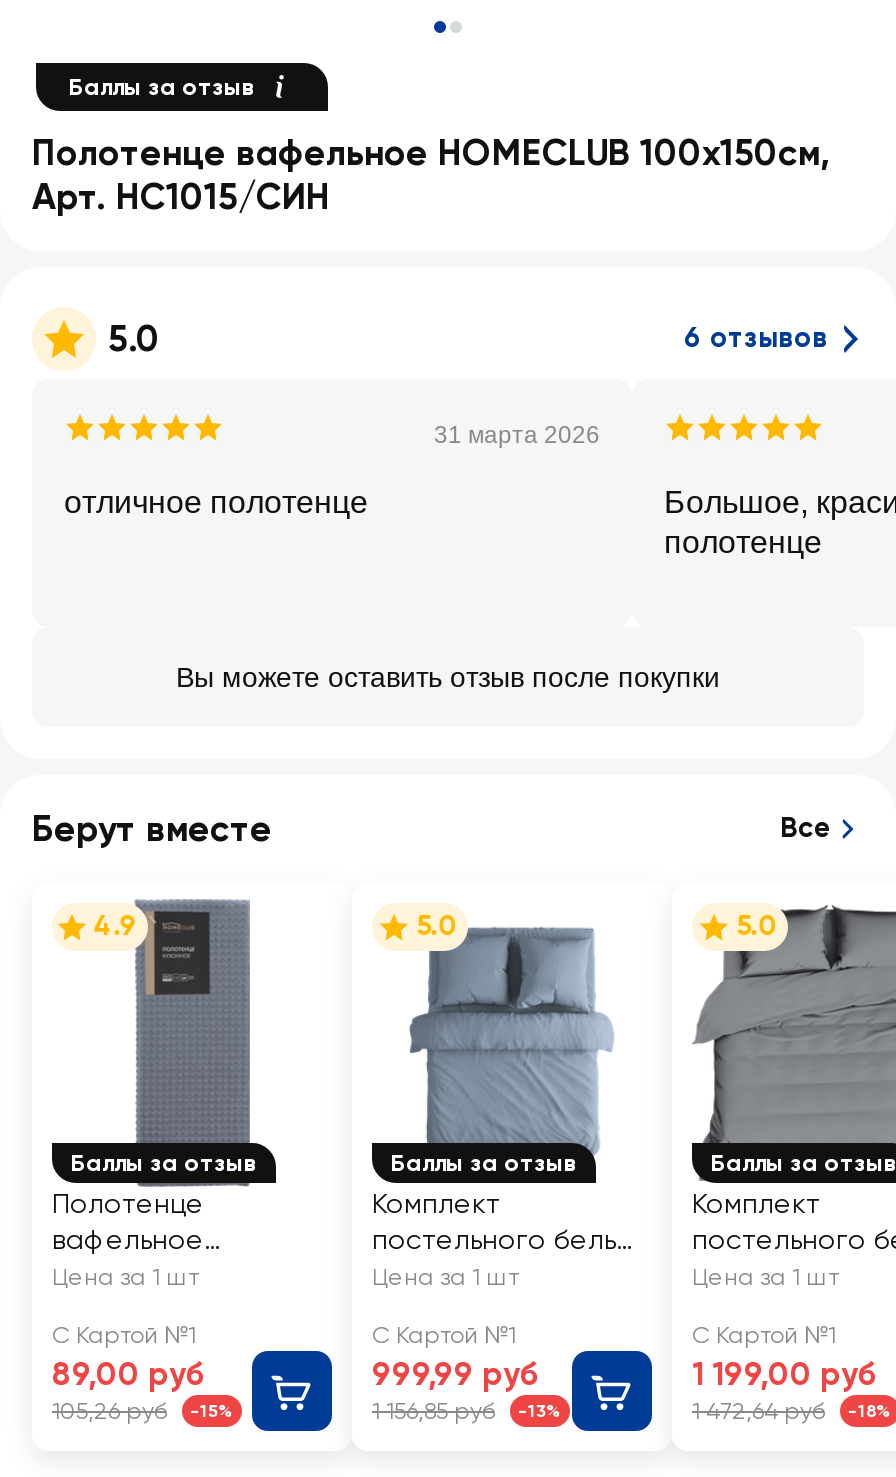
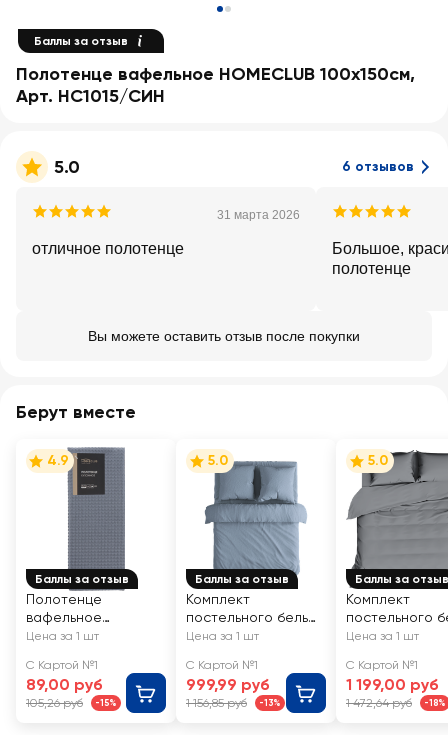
- Все
